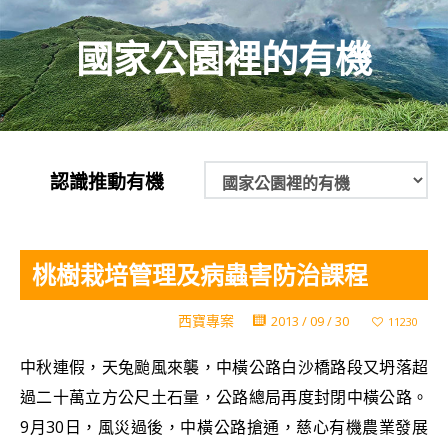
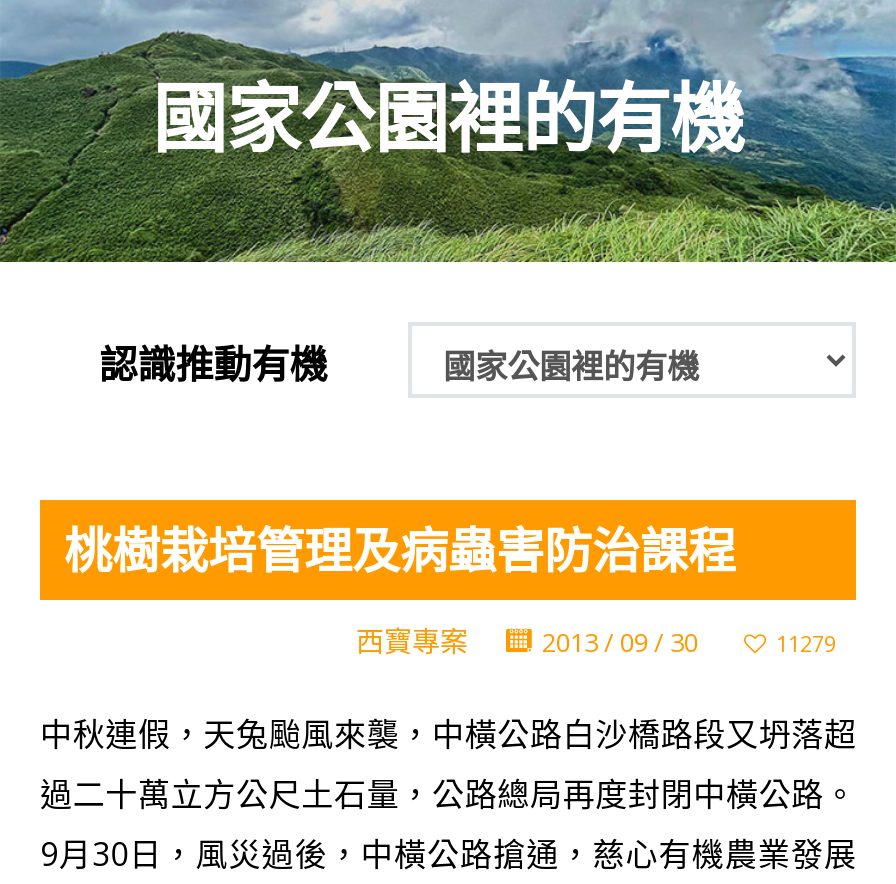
- 11230
+ 11279
